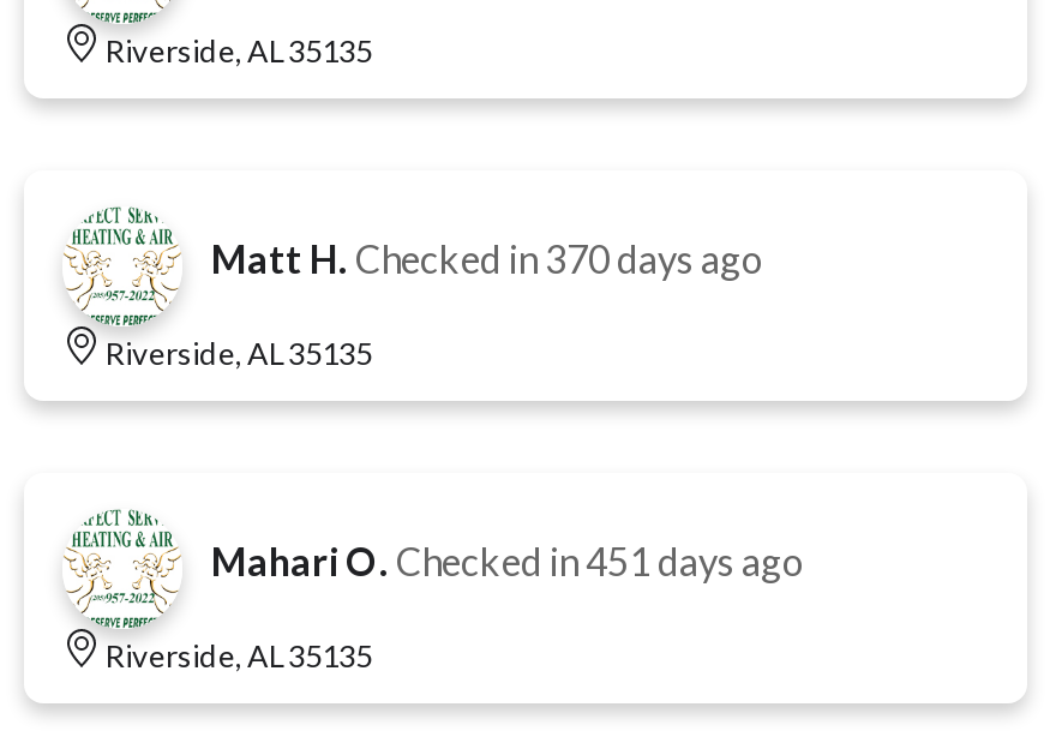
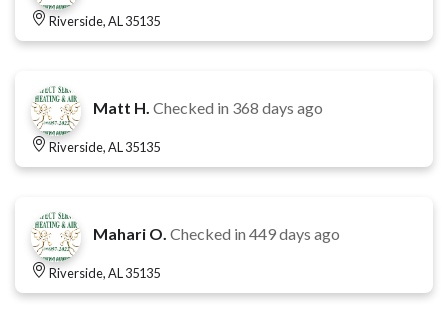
- Matt H. Checked in 370 days ago
+ Matt H. Checked in 368 days ago

- Mahari O. Checked in 451 days ago
+ Mahari O. Checked in 449 days ago
